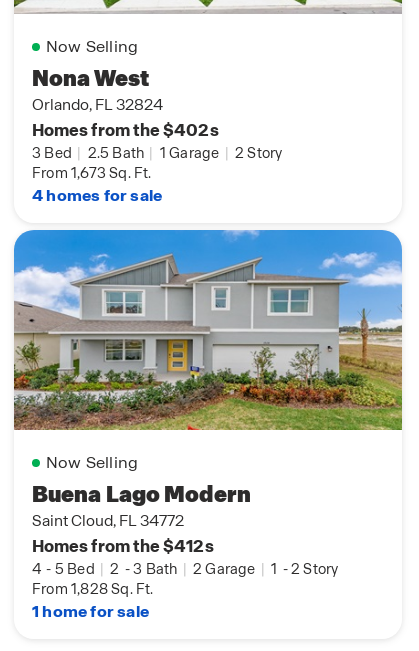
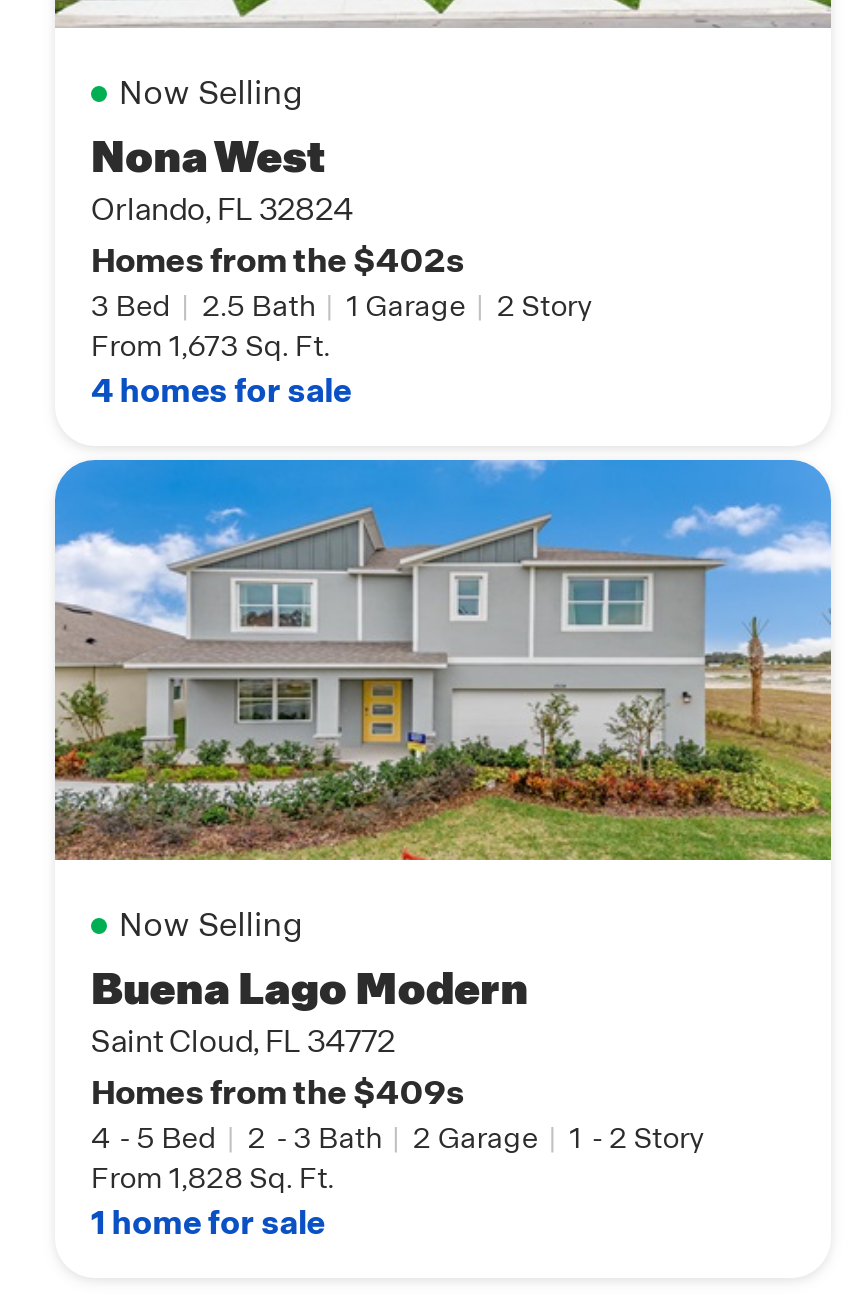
- Homes from the $412s
+ Homes from the $409s
